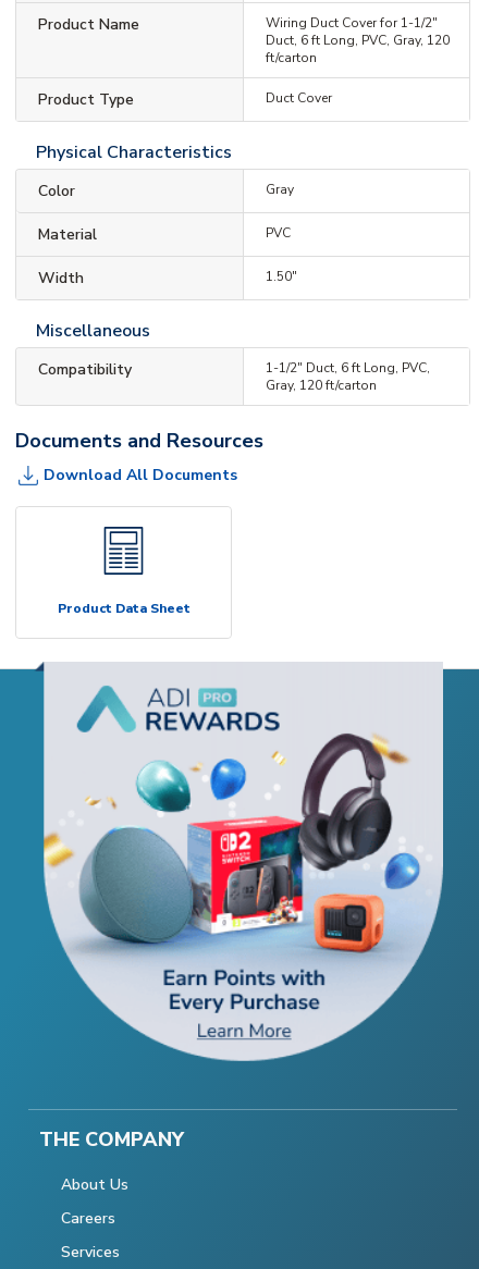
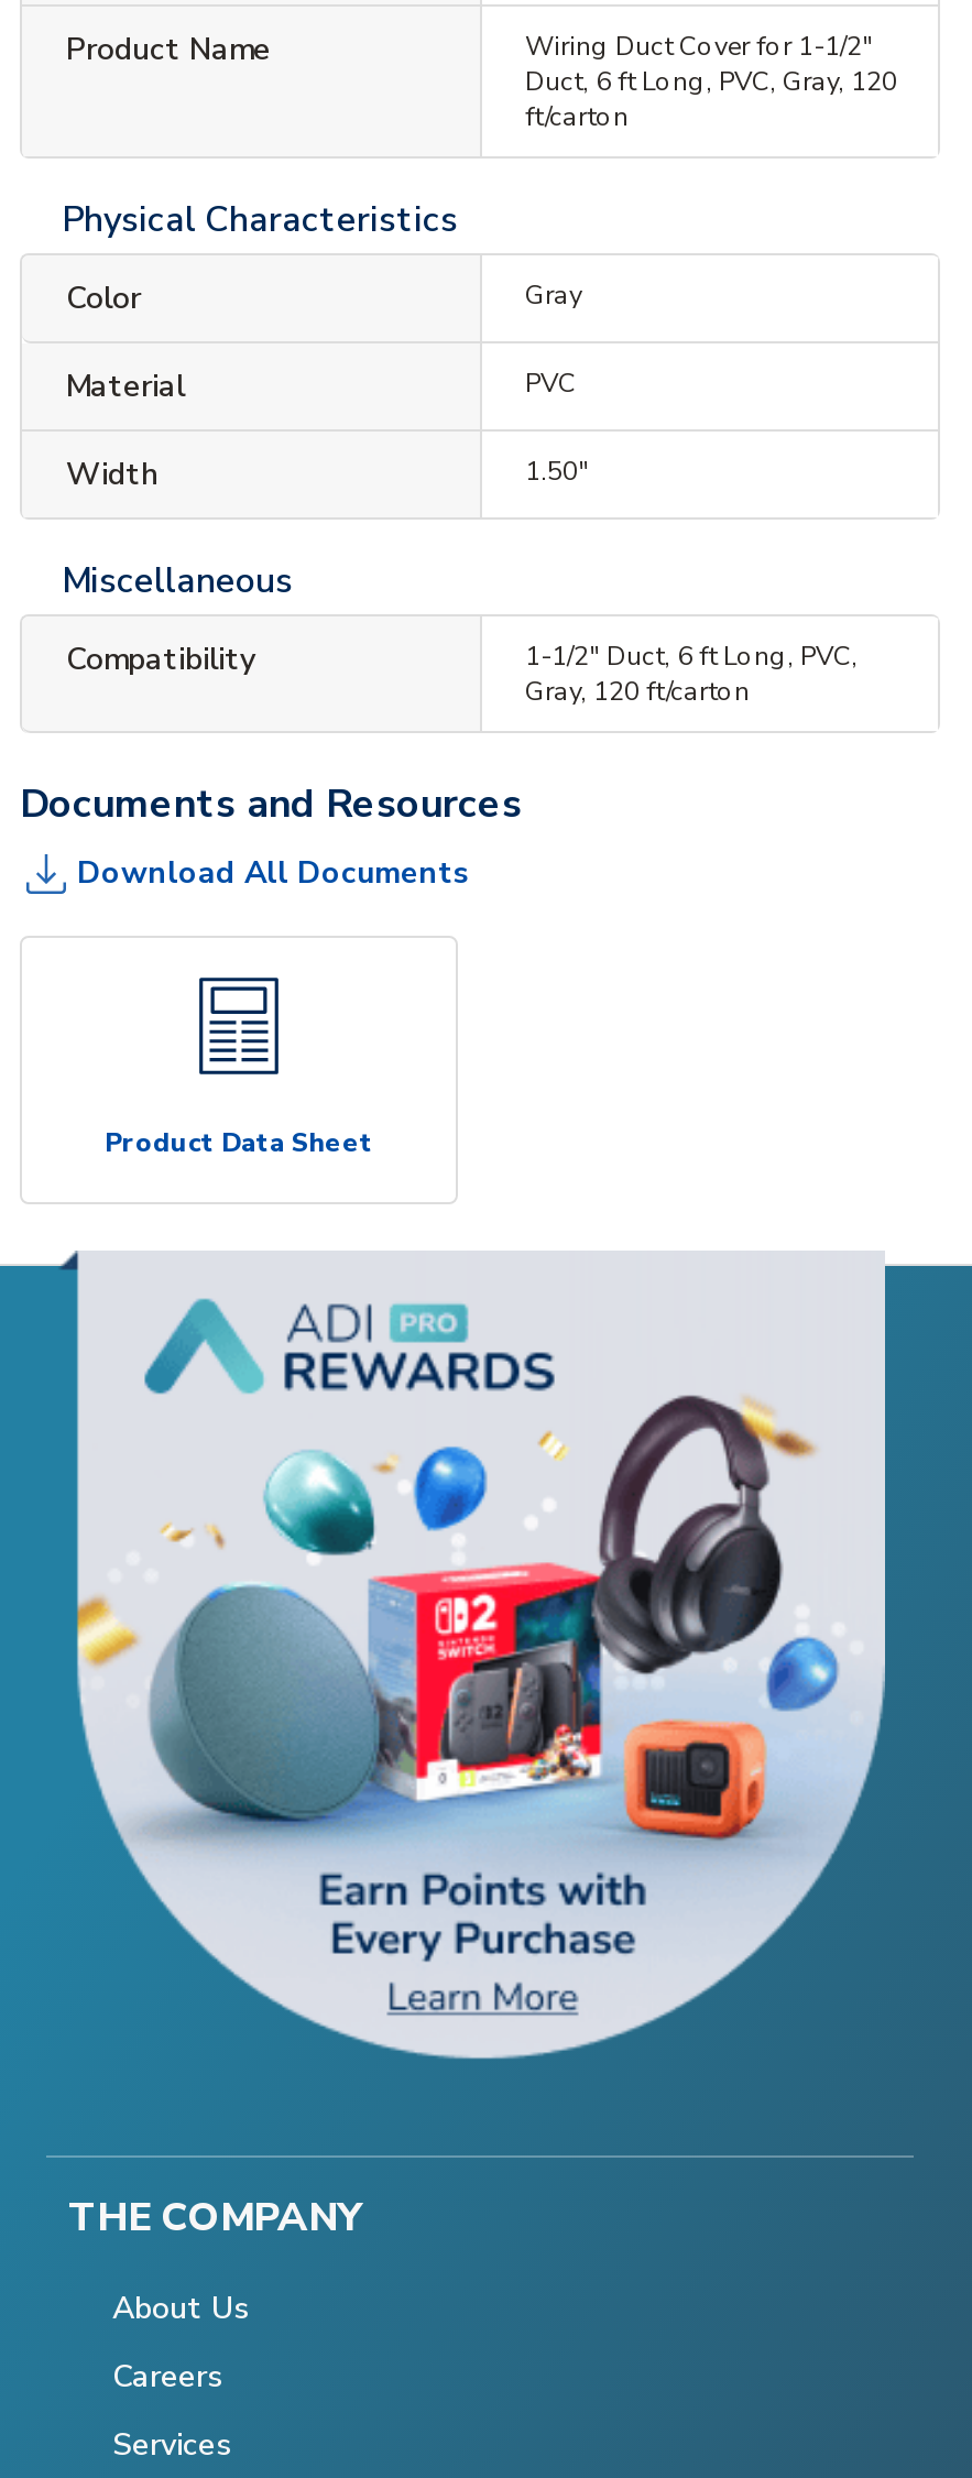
- Product Type
- Duct Cover
